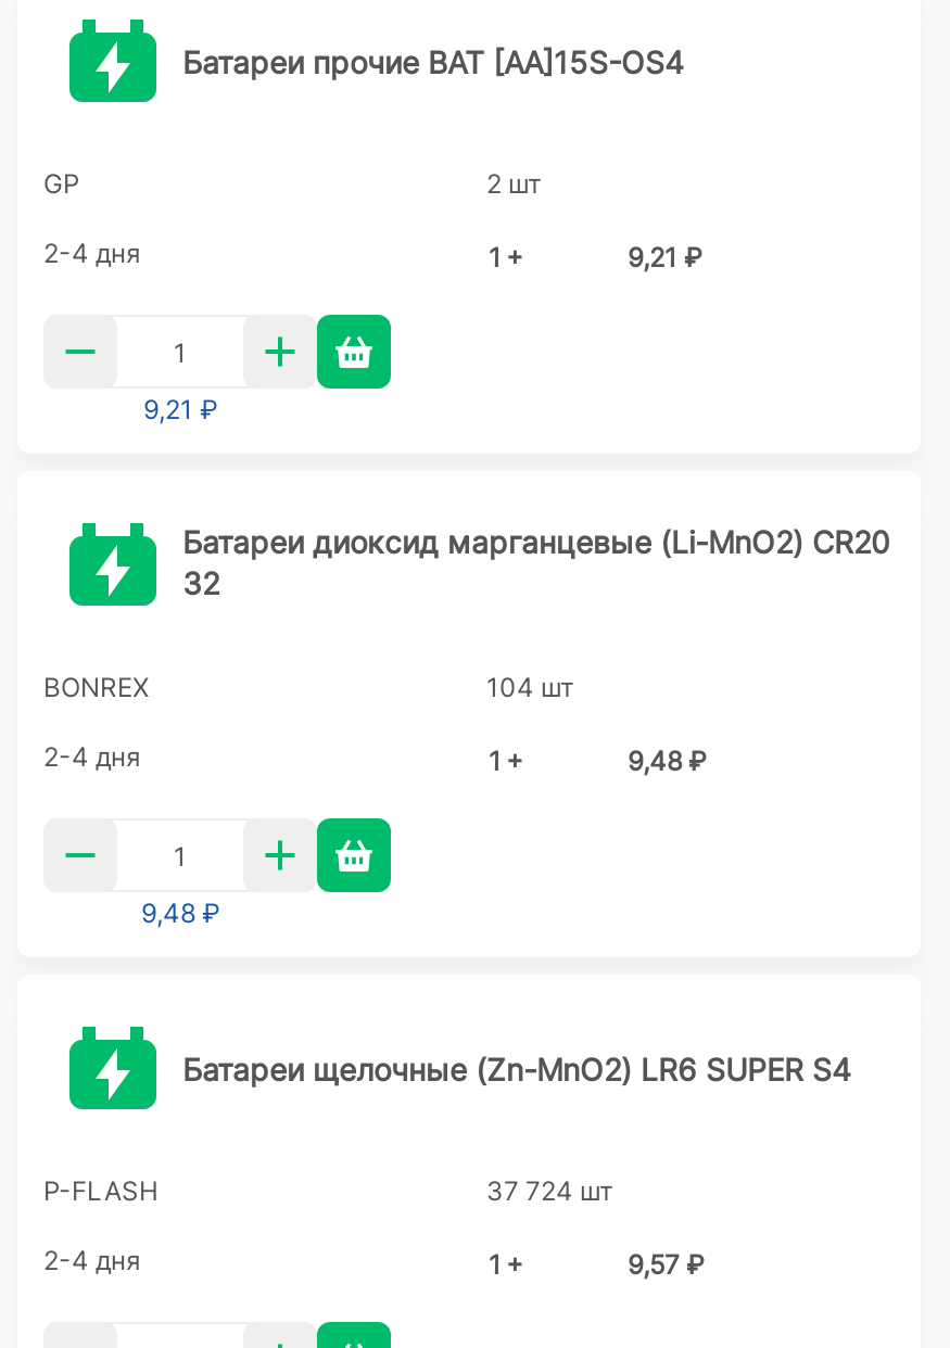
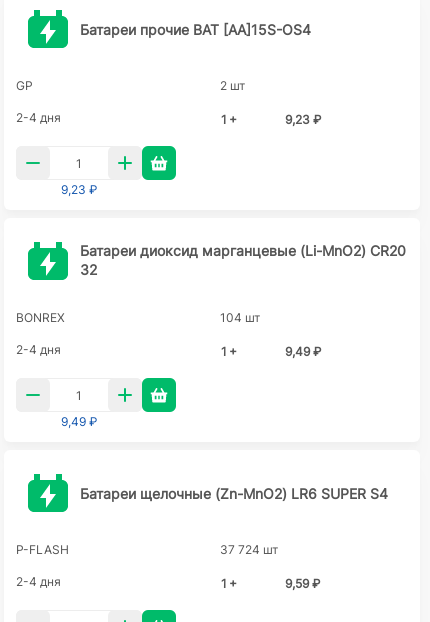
- 9,21 ₽
+ 9,23 ₽

- 9,21 ₽
+ 9,23 ₽

- 9,48 ₽
+ 9,49 ₽

- 9,48 ₽
+ 9,49 ₽

- 9,57 ₽
+ 9,59 ₽
